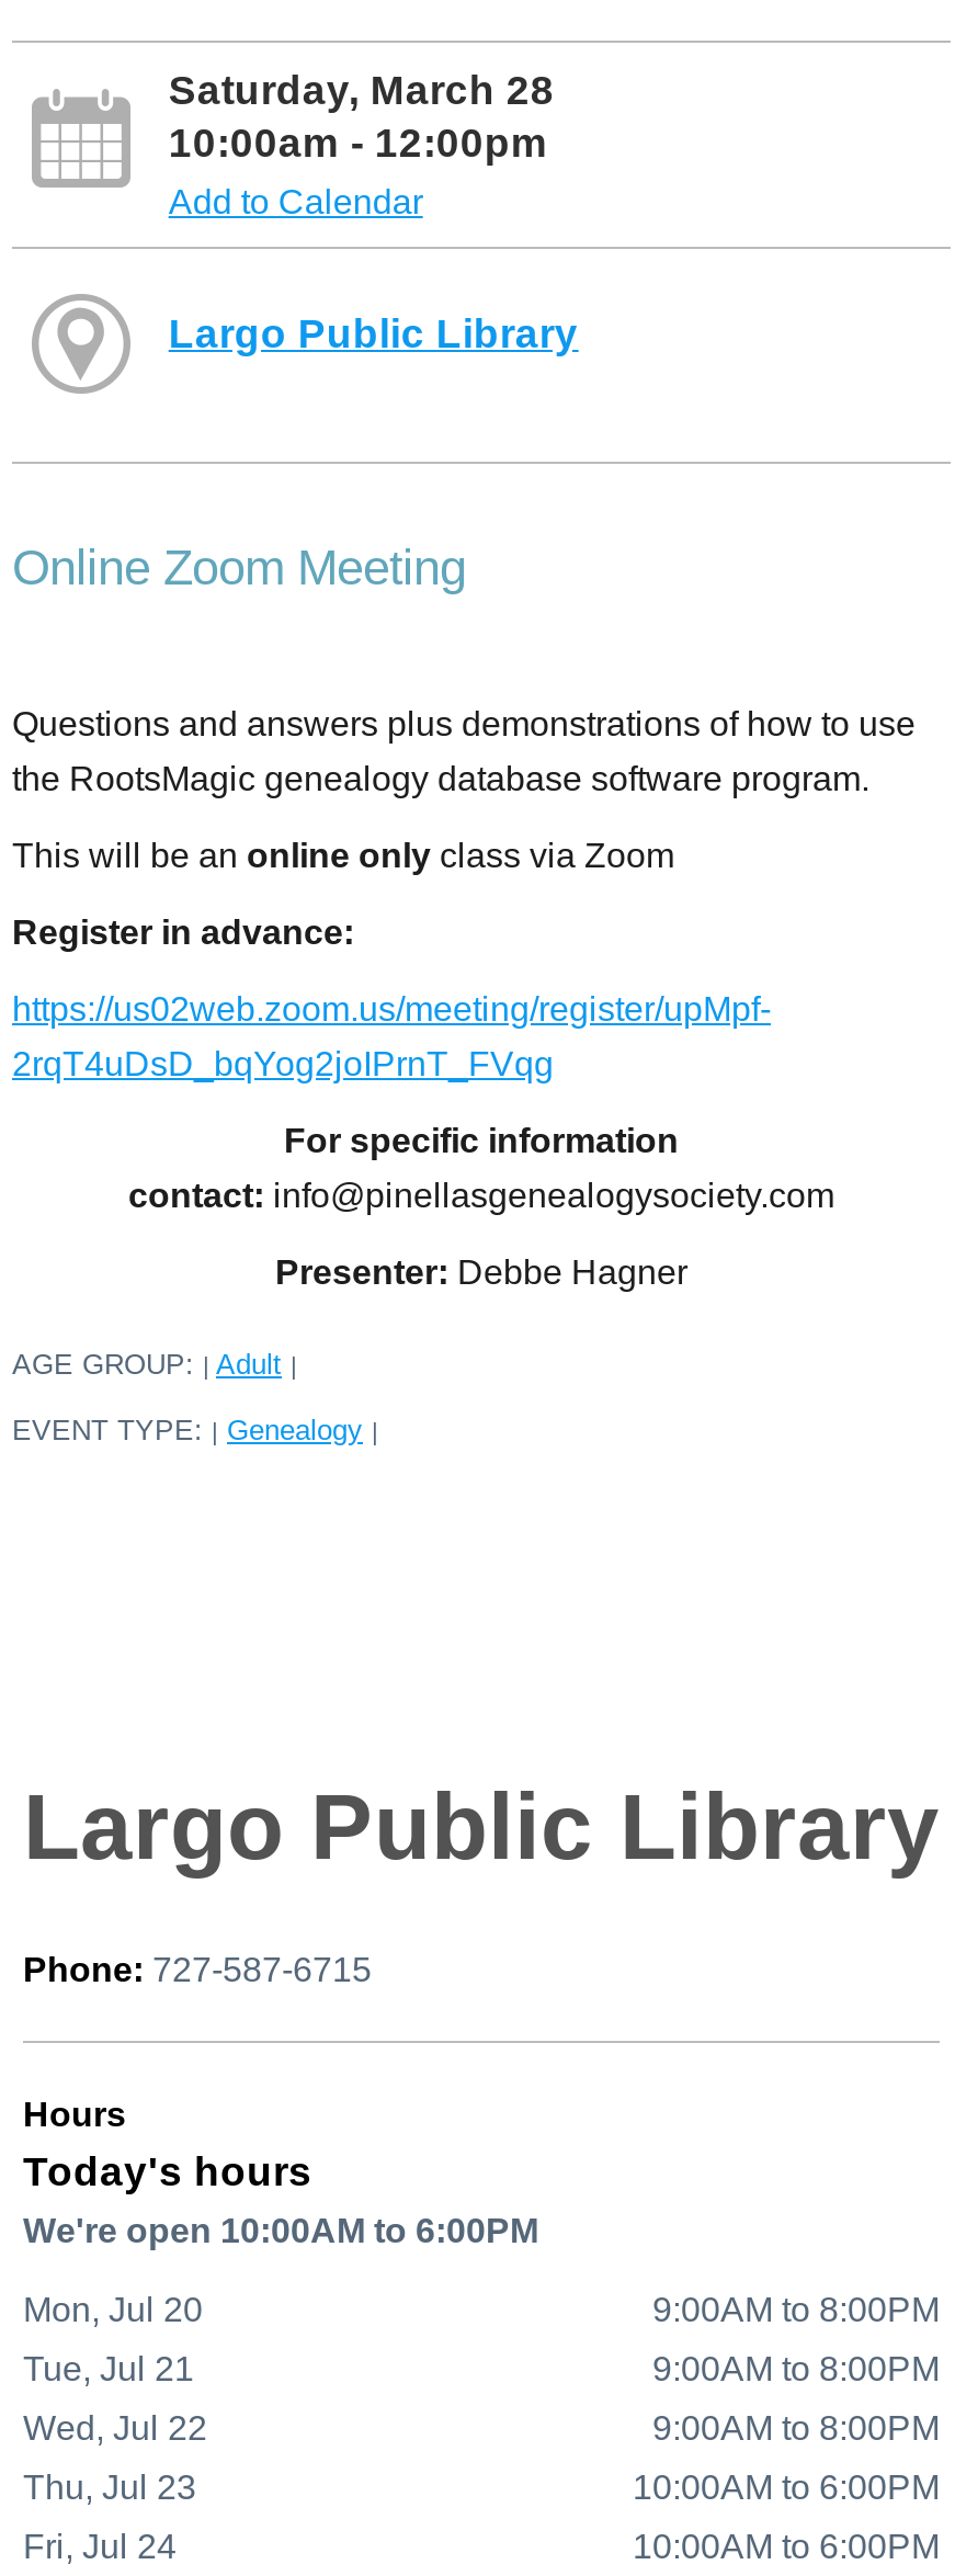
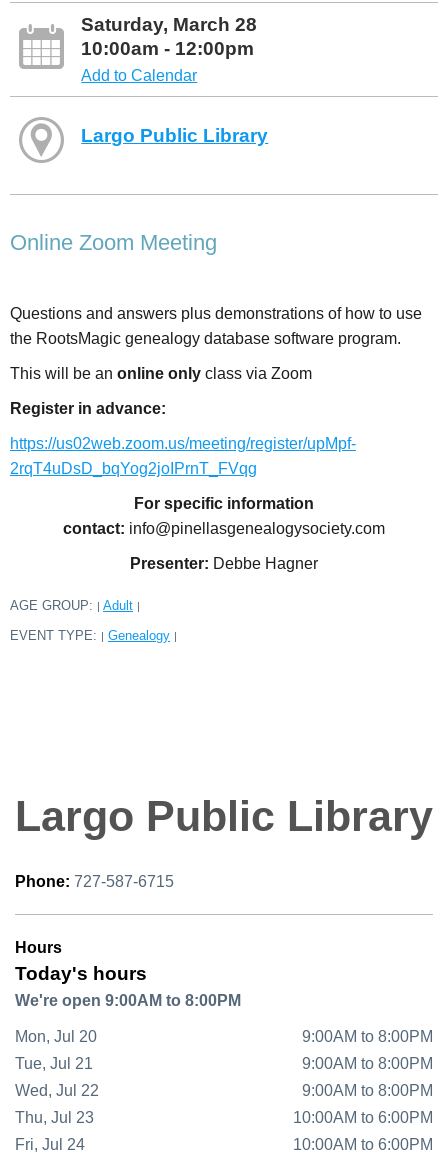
- We're open 10:00AM to 6:00PM
+ We're open 9:00AM to 8:00PM
